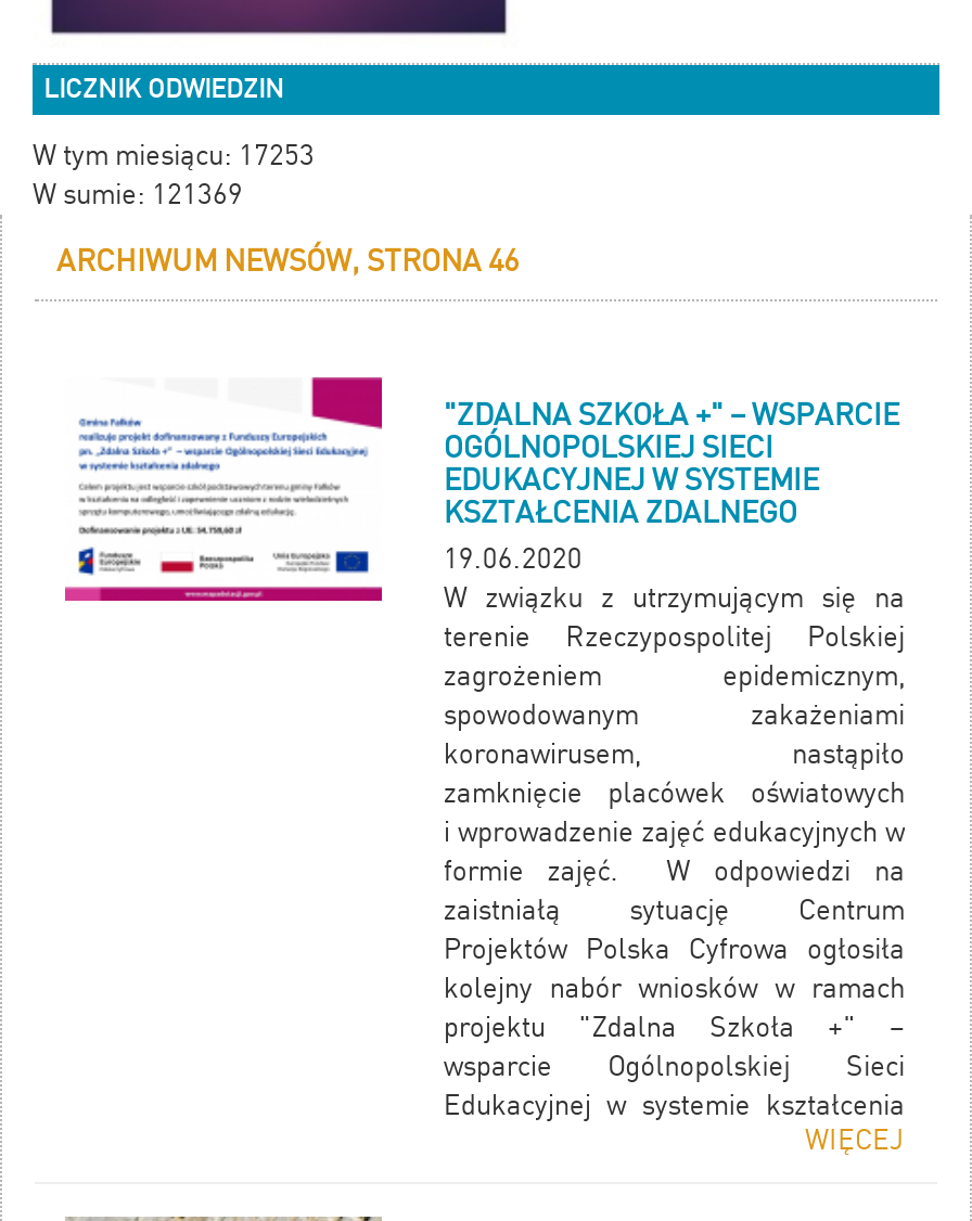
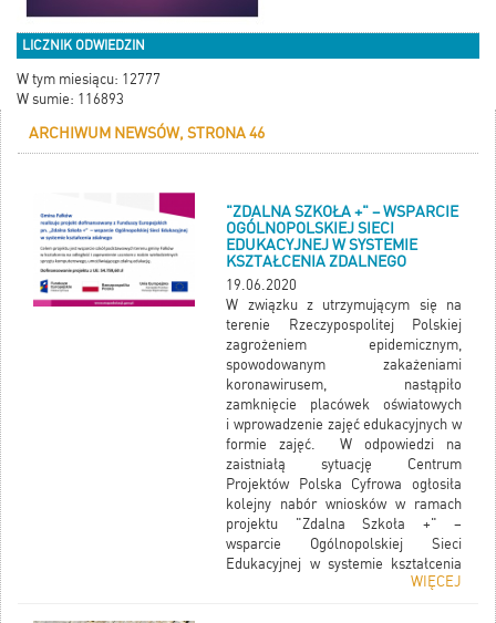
- W tym miesiącu: 17253
+ W tym miesiącu: 12777

- W sumie: 121369
+ W sumie: 116893
